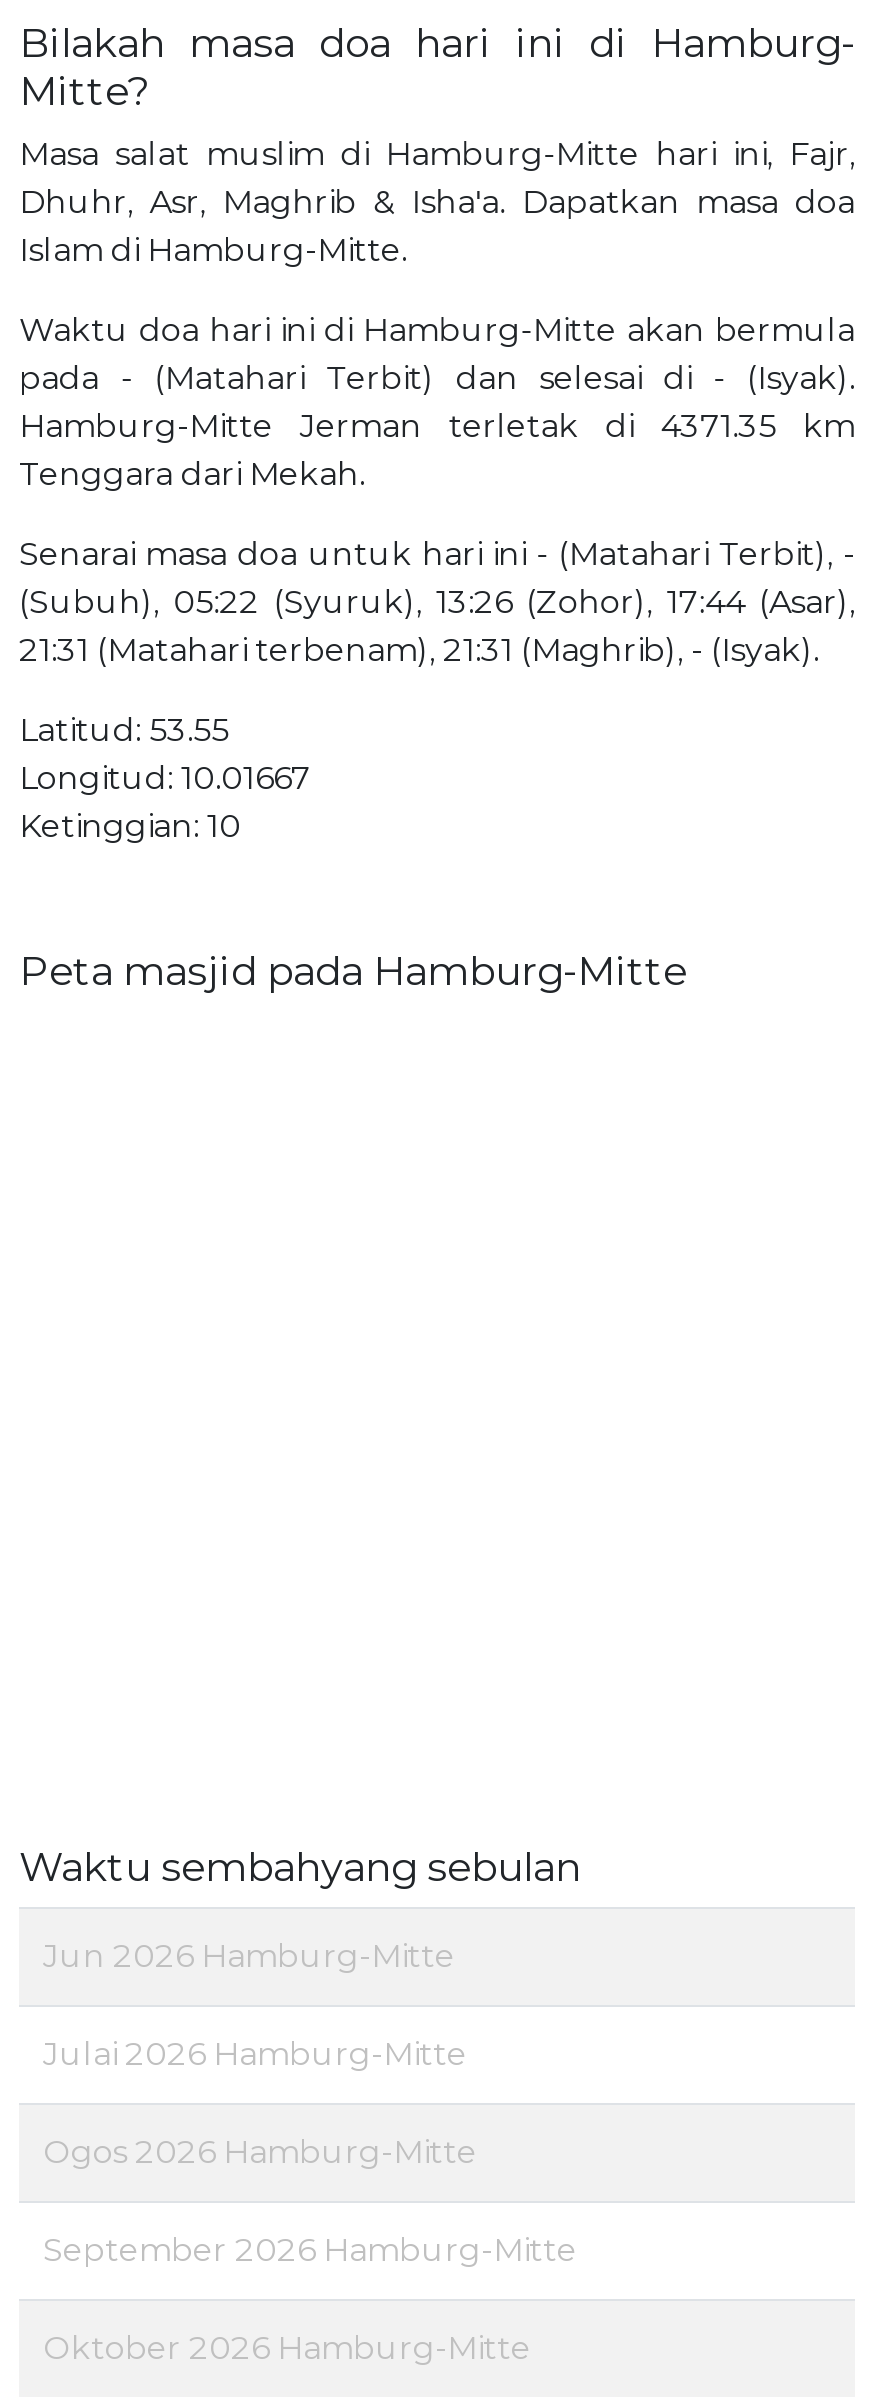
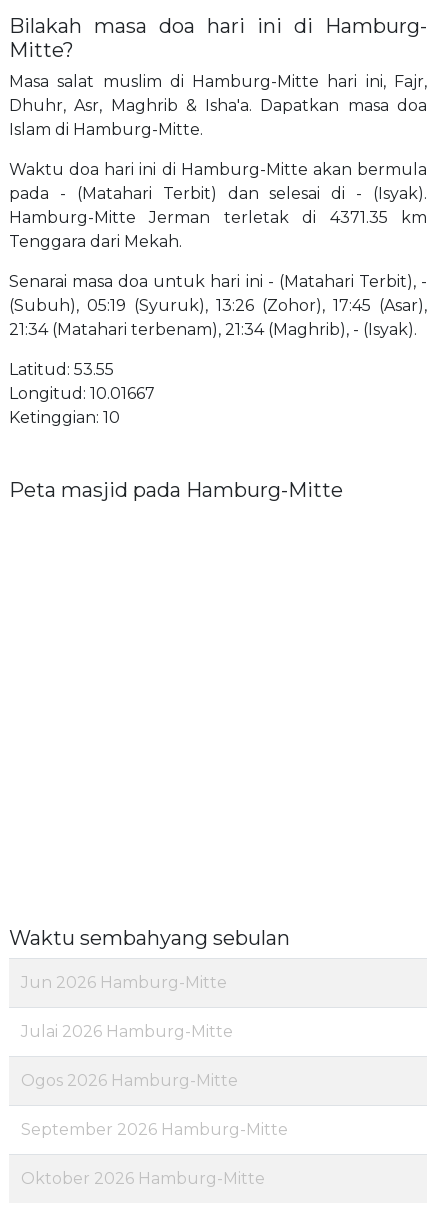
- (Subuh), 05:22 (Syuruk), 13:26 (Zohor), 17:44 (Asar),
+ (Subuh), 05:19 (Syuruk), 13:26 (Zohor), 17:45 (Asar),

- 21:31 (Matahari terbenam), 21:31 (Maghrib), - (Isyak).
+ 21:34 (Matahari terbenam), 21:34 (Maghrib), - (Isyak).
